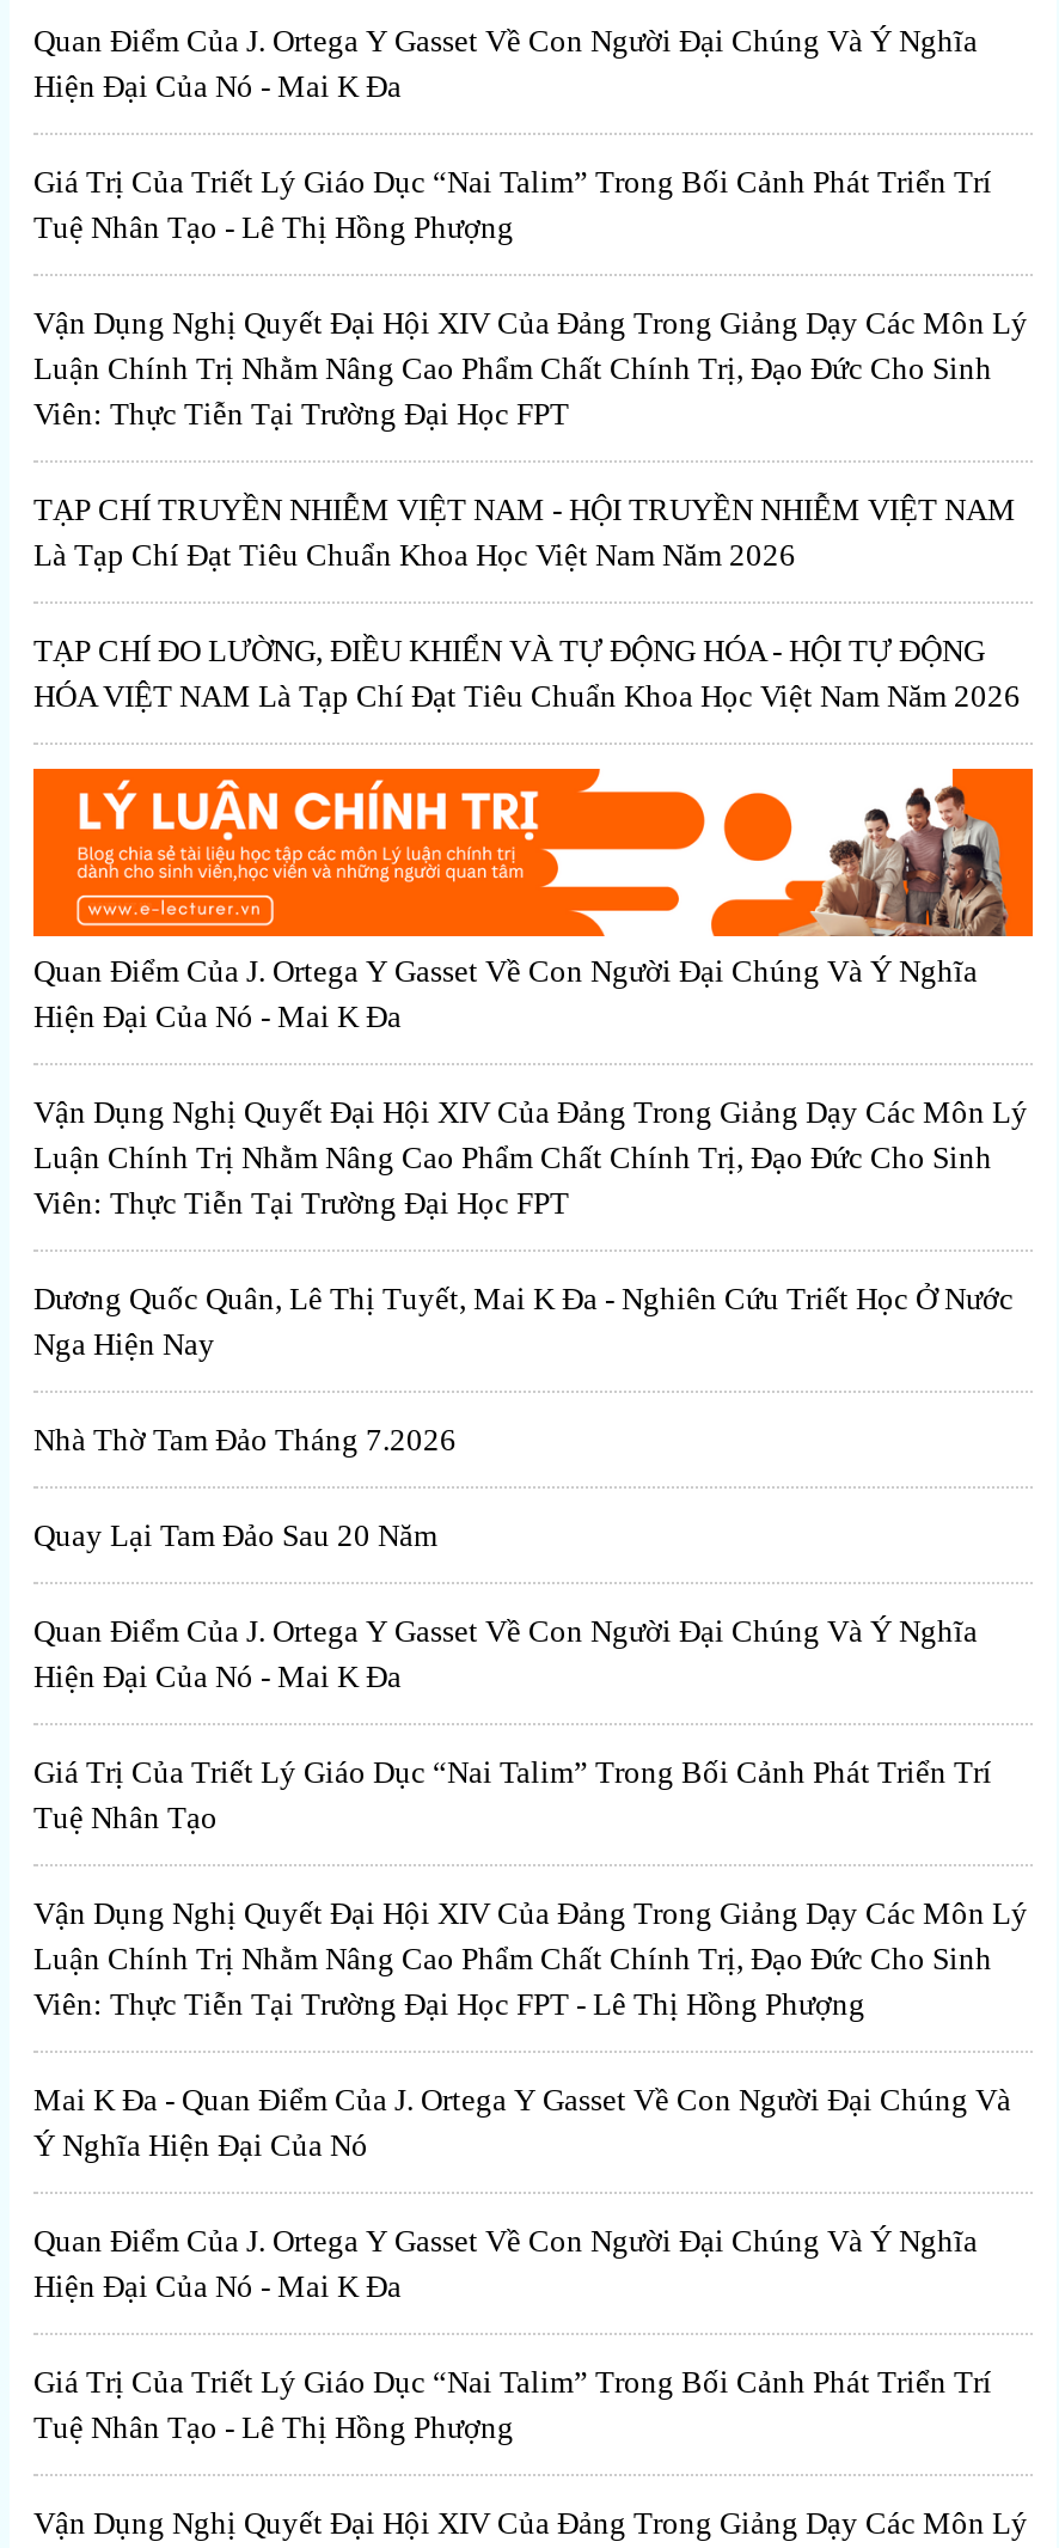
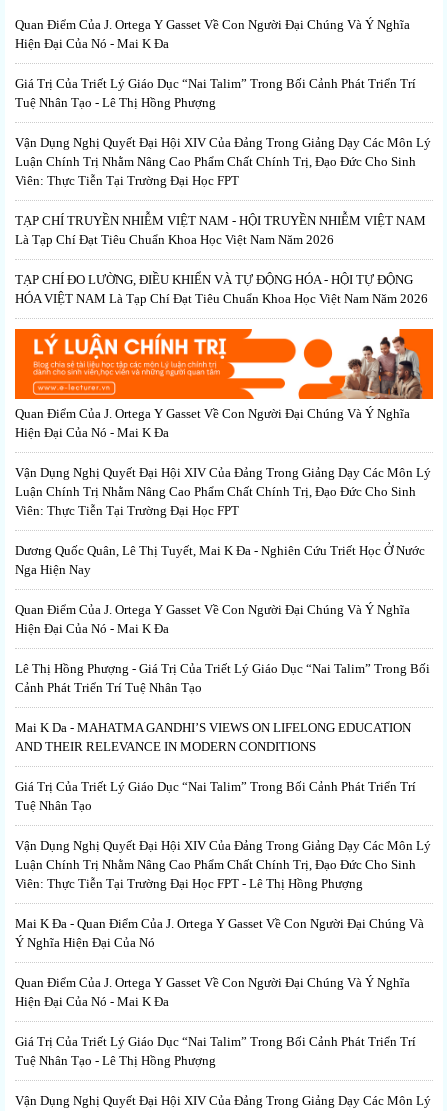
- Nhà Thờ Tam Đảo Tháng 7.2026
- Quay Lại Tam Đảo Sau 20 Năm

moved up: Quan Điểm Của J. Ortega Y Gasset Về Con Người Đại Chúng Và Ý Nghĩa | Hiện Đại Của Nó - Mai K Đa

+ Lê Thị Hồng Phượng - Giá Trị Của Triết Lý Giáo Dục “Nai Talim” Trong Bối
+ Cảnh Phát Triển Trí Tuệ Nhân Tạo
+ Mai K Da - MAHATMA GANDHI’S VIEWS ON LIFELONG EDUCATION
+ AND THEIR RELEVANCE IN MODERN CONDITIONS
